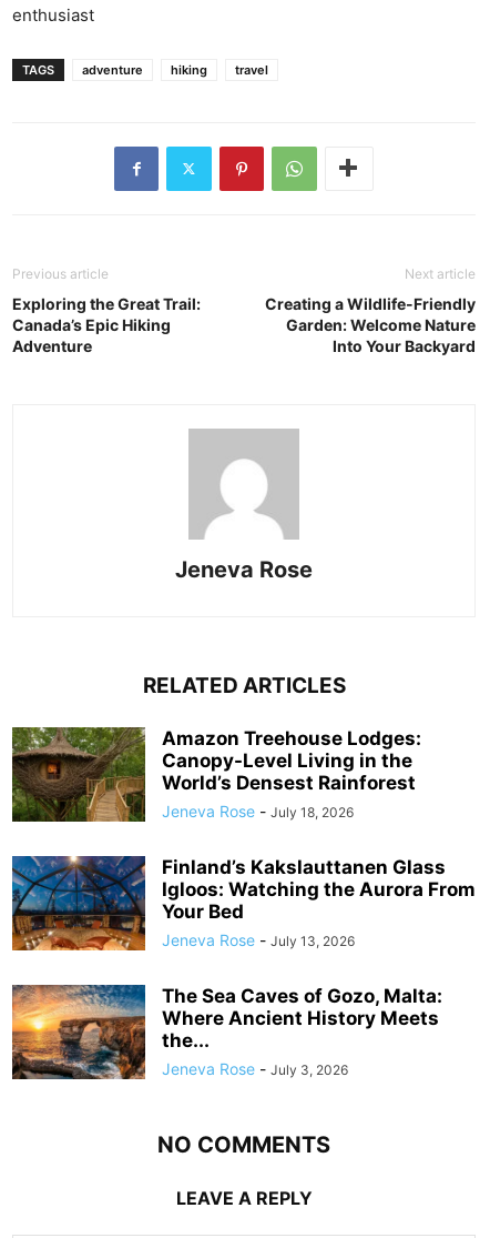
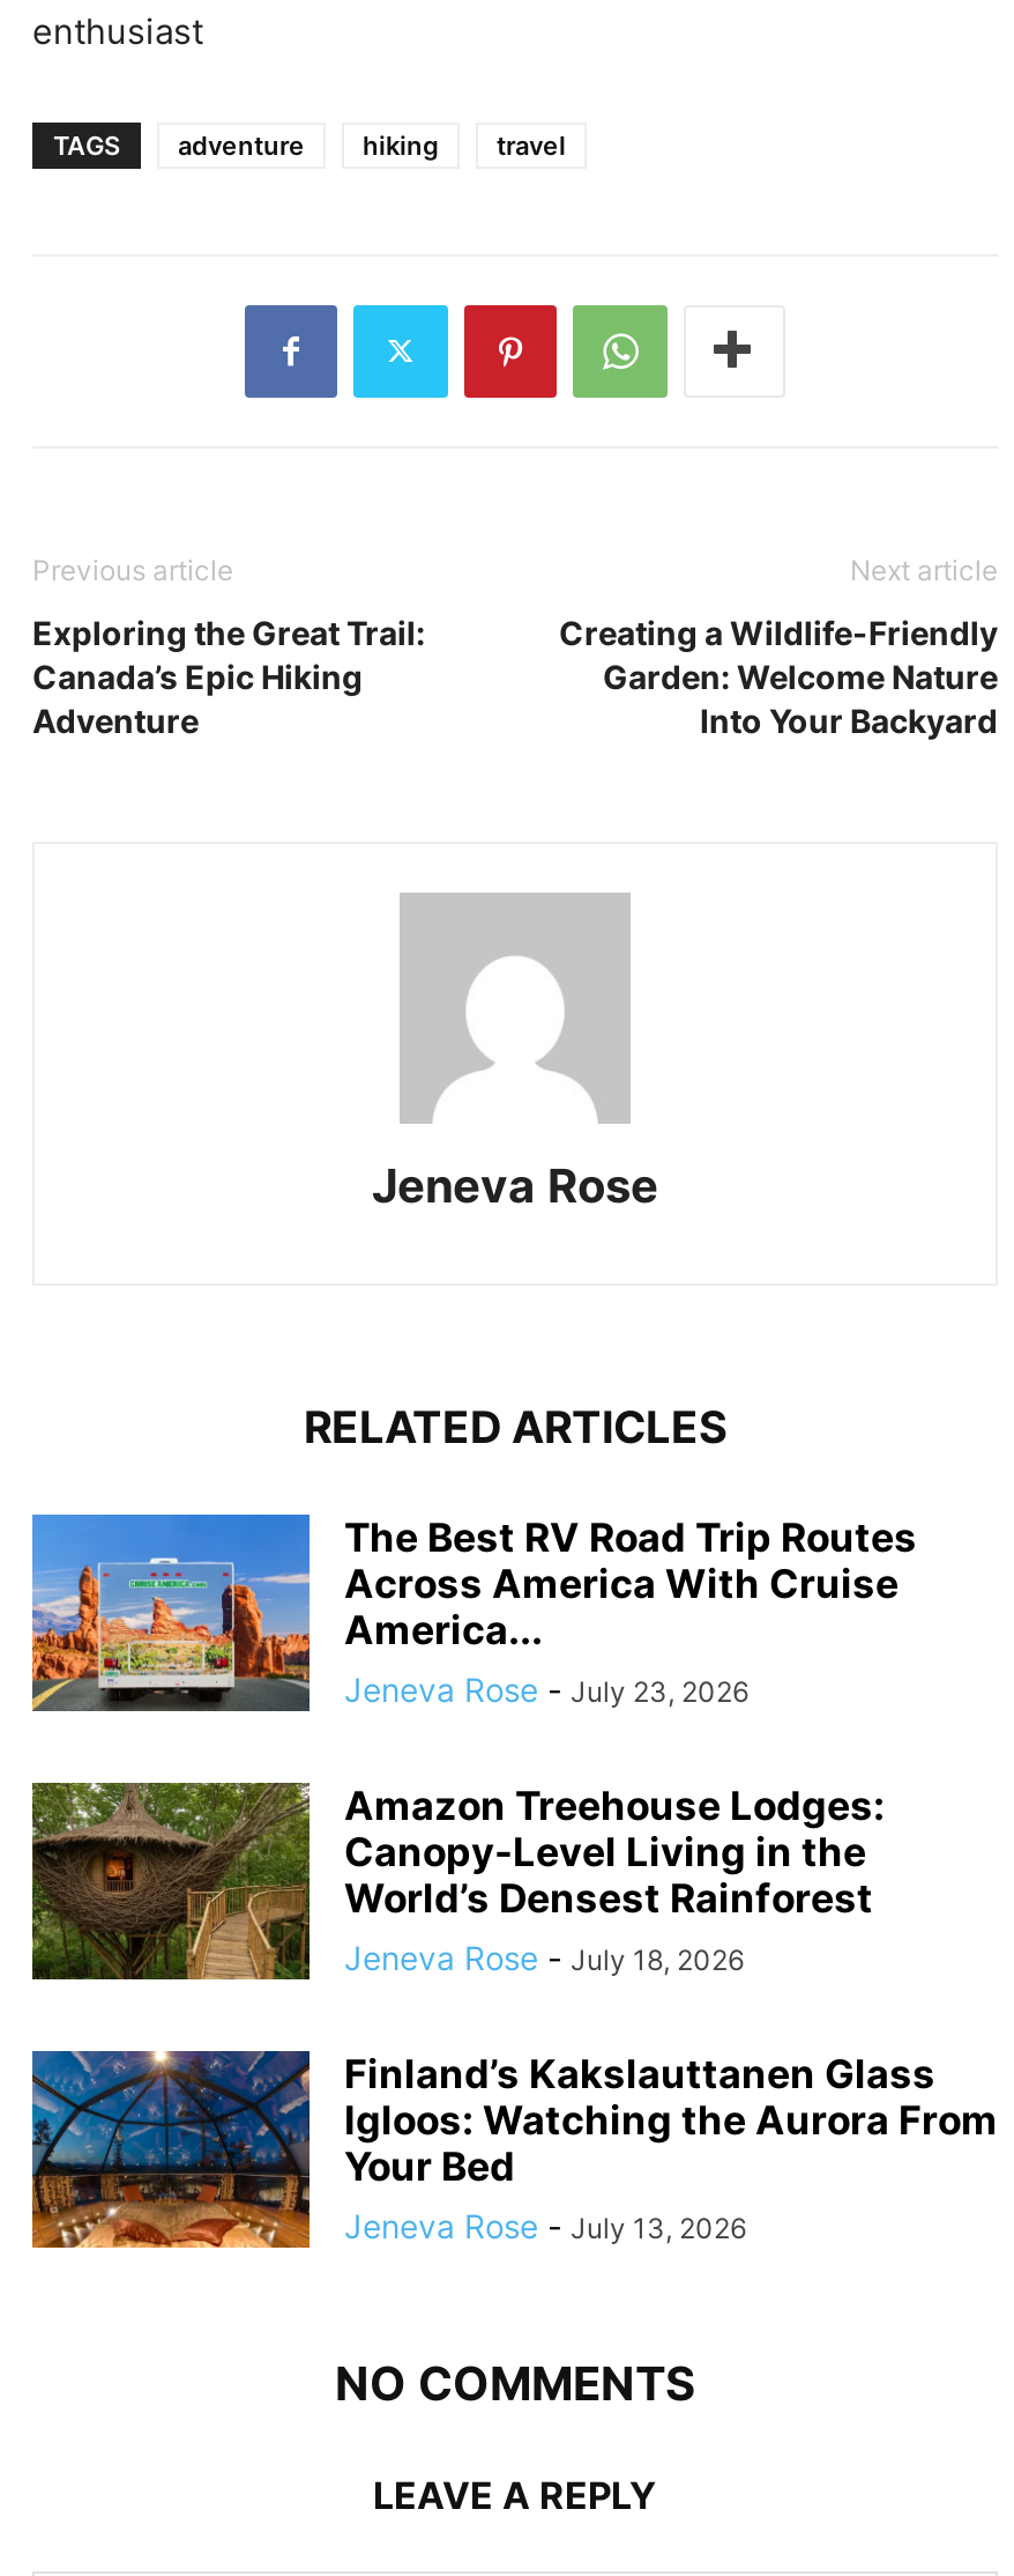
+ [image]
+ The Best RV Road Trip Routes
+ Across America With Cruise
+ America...
+ Jeneva Rose - July 23, 2026

moved down: [image] | Amazon Treehouse Lodges: | Canopy-Level Living in the | ... | Your Bed | Jeneva Rose - July 13, 2026

- [image]
- The Sea Caves of Gozo, Malta:
- Where Ancient History Meets
- the...
- Jeneva Rose - July 3, 2026
